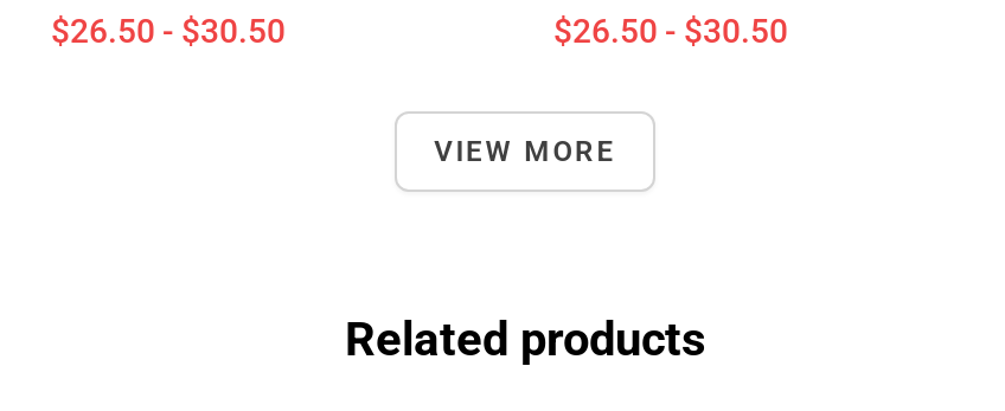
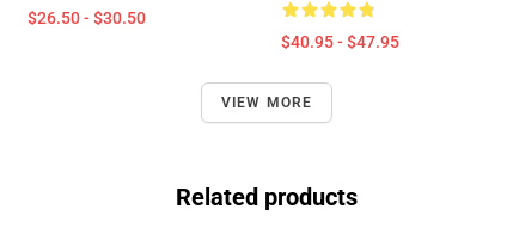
- $26.50 - $30.50
+ $40.95 - $47.95
